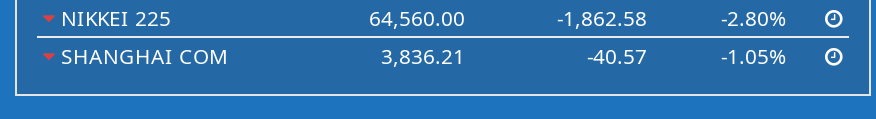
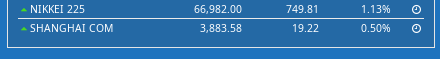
- 64,560.00
+ 66,982.00

- -1,862.58
+ 749.81

- -2.80%
+ 1.13%

- 3,836.21
+ 3,883.58

- -40.57
+ 19.22

- -1.05%
+ 0.50%
